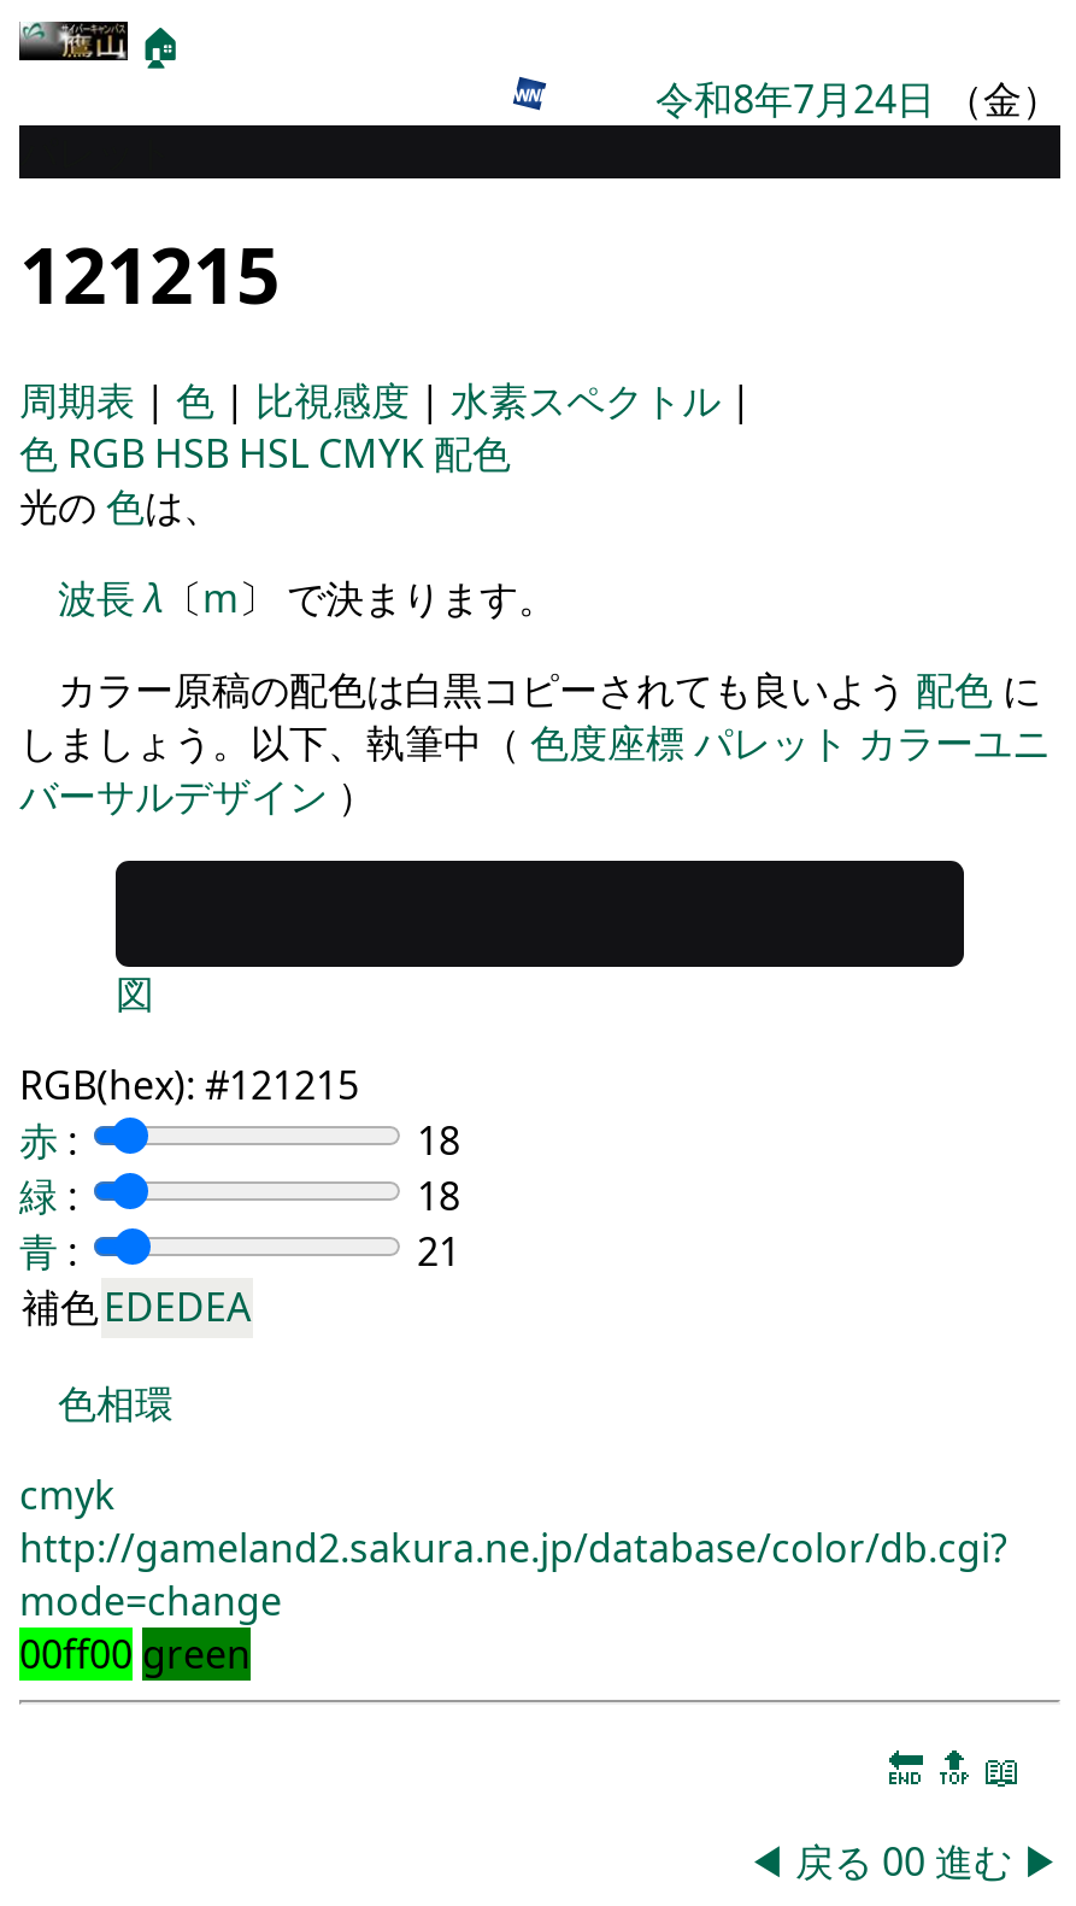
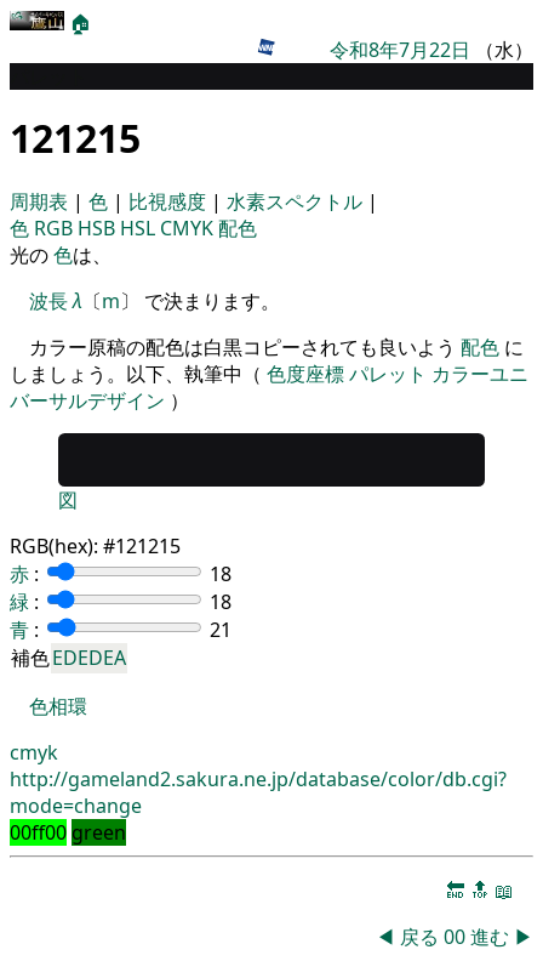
- 令和8年7月24日（金）
+ 令和8年7月22日（水）
